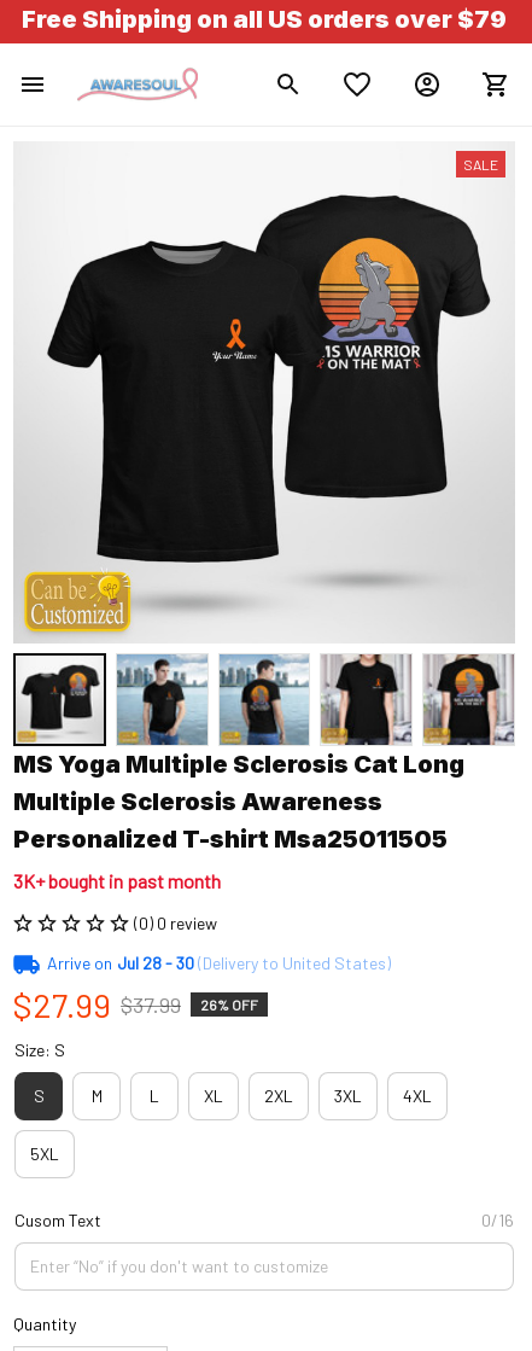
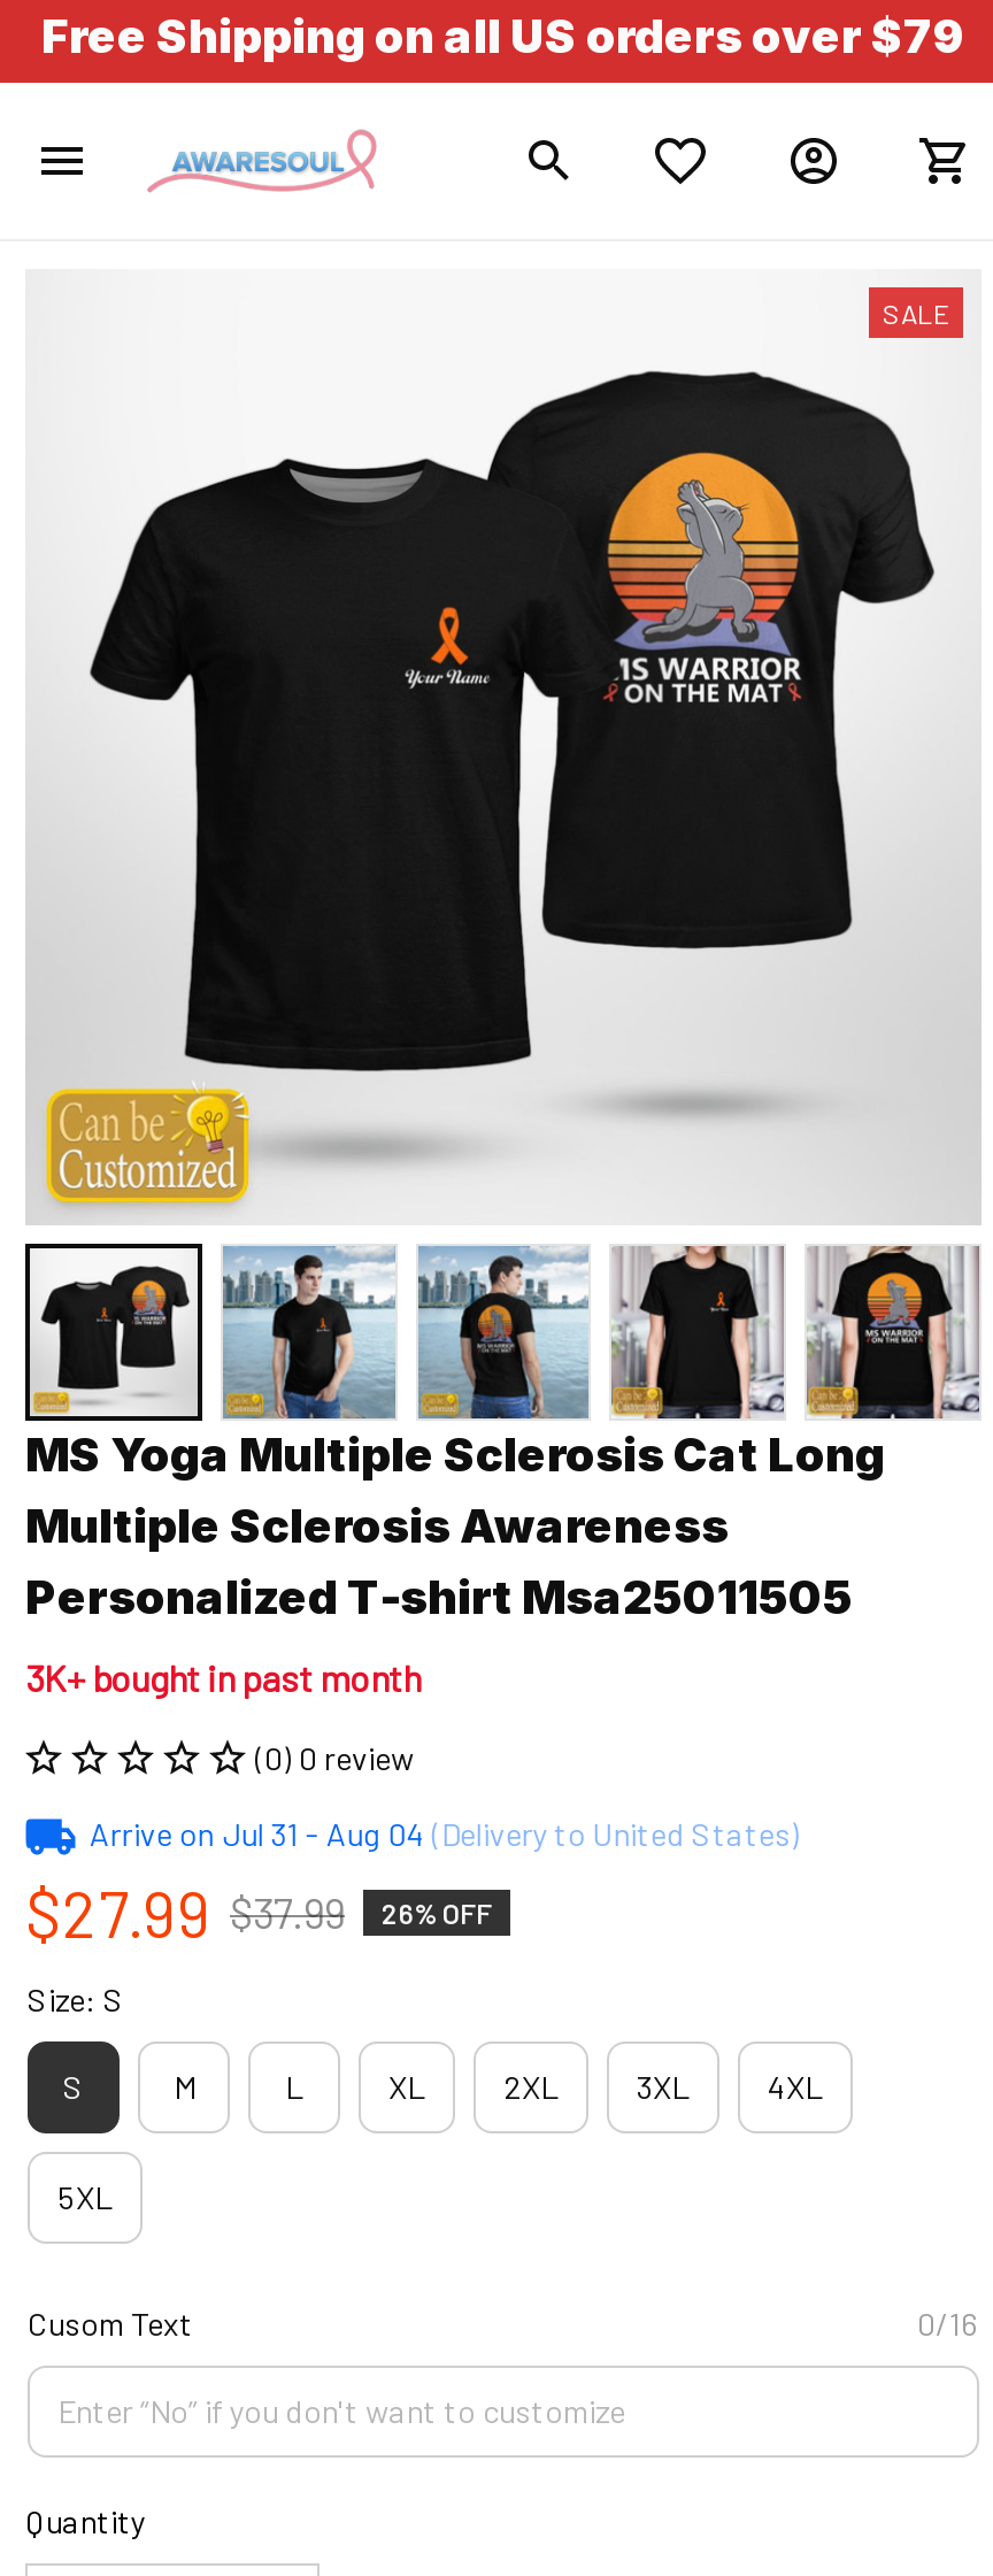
- Arrive on Jul 28 - 30 (Delivery to United States)
+ Arrive on Jul 31 - Aug 04 (Delivery to United States)
